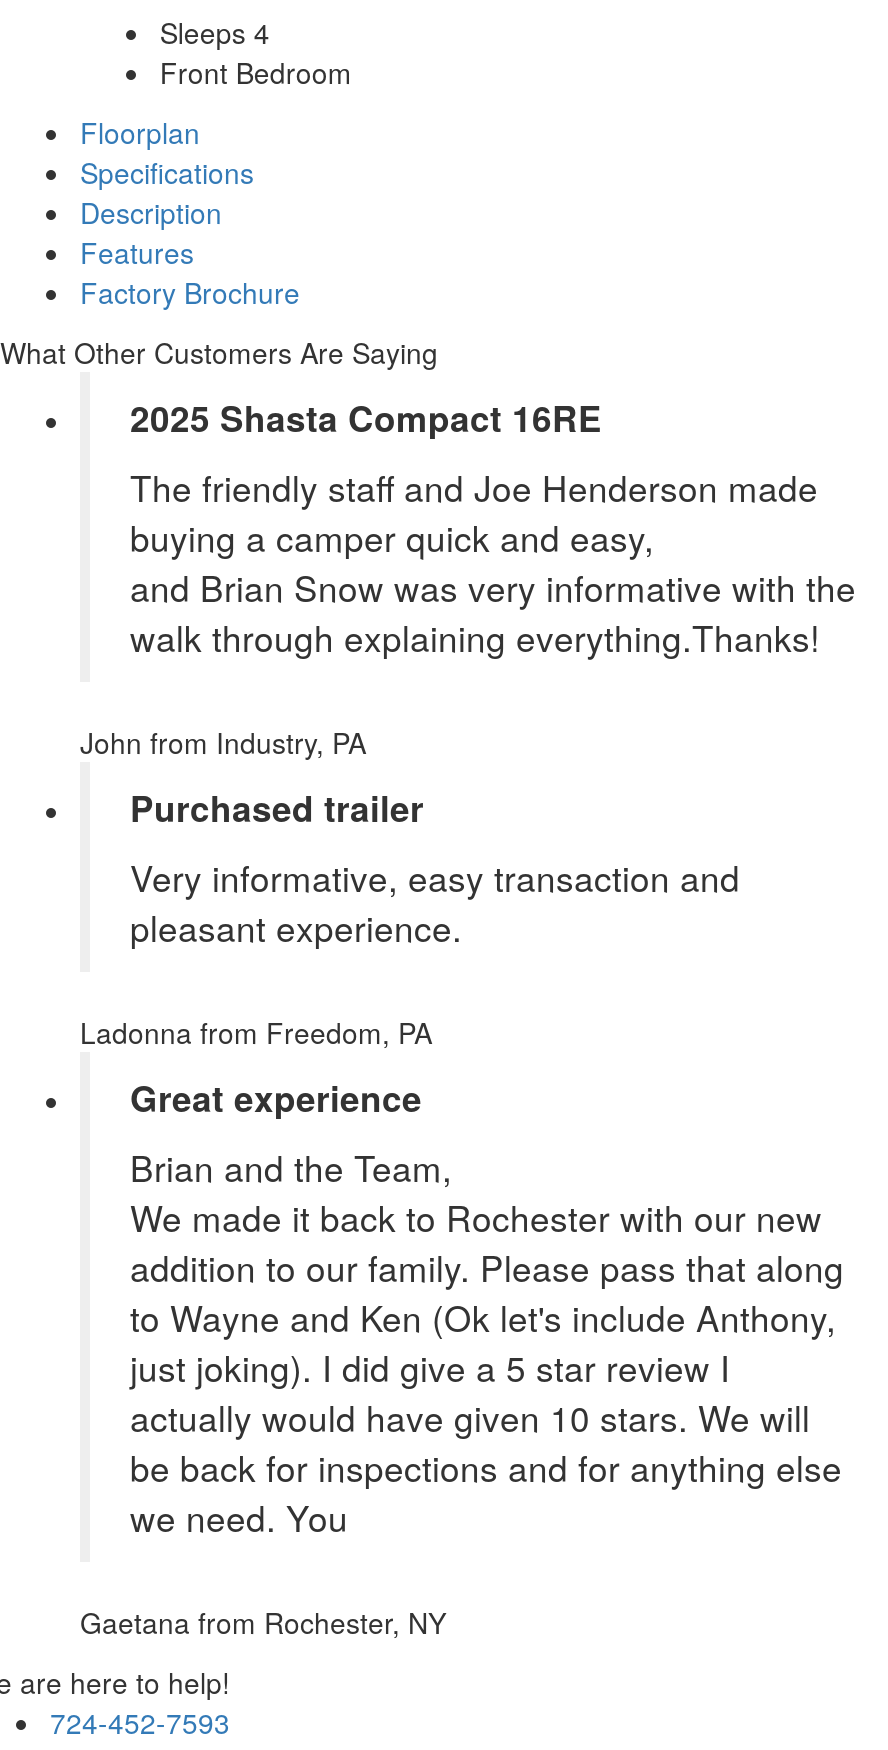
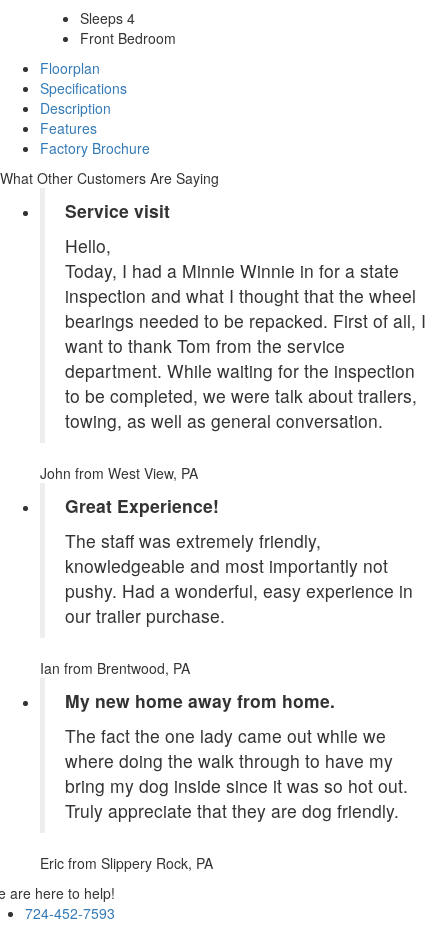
- 2025 Shasta Compact 16RE
- The friendly staff and Joe Henderson made
- buying a camper quick and easy,
- and Brian Snow was very informative with the
- walk through explaining everything.Thanks!
+ Service visit
+ Hello,
+ Today, I had a Minnie Winnie in for a state
+ inspection and what I thought that the wheel
+ bearings needed to be repacked. First of all, I
+ want to thank Tom from the service
+ department. While waiting for the inspection
+ to be completed, we were talk about trailers,
+ towing, as well as general conversation.

- John from Industry, PA
- Purchased trailer
- Very informative, easy transaction and
- pleasant experience.
+ John from West View, PA
+ Great Experience!
+ The staff was extremely friendly,
+ knowledgeable and most importantly not
+ pushy. Had a wonderful, easy experience in
+ our trailer purchase.

- Ladonna from Freedom, PA
- Great experience
- Brian and the Team,
- We made it back to Rochester with our new
- addition to our family. Please pass that along
- to Wayne and Ken (Ok let's include Anthony,
- just joking). I did give a 5 star review I
- actually would have given 10 stars. We will
- be back for inspections and for anything else
- we need. You
+ Ian from Brentwood, PA
+ My new home away from home.
+ The fact the one lady came out while we
+ where doing the walk through to have my
+ bring my dog inside since it was so hot out.
+ Truly appreciate that they are dog friendly.

- Gaetana from Rochester, NY
+ Eric from Slippery Rock, PA
